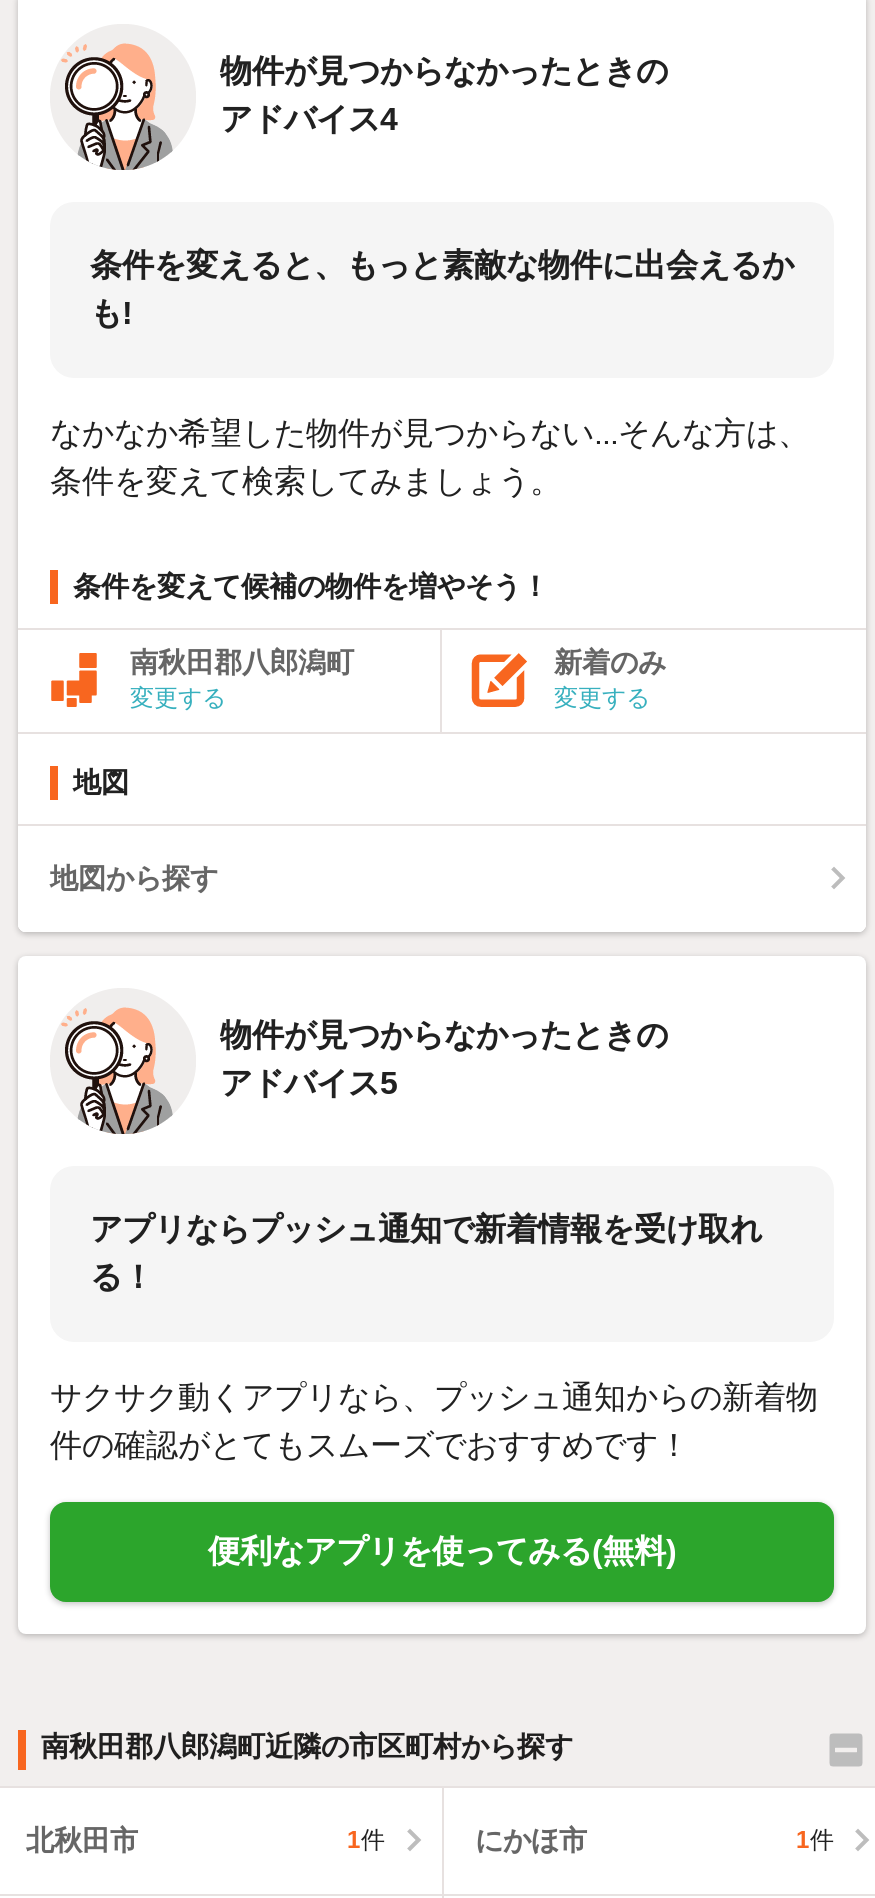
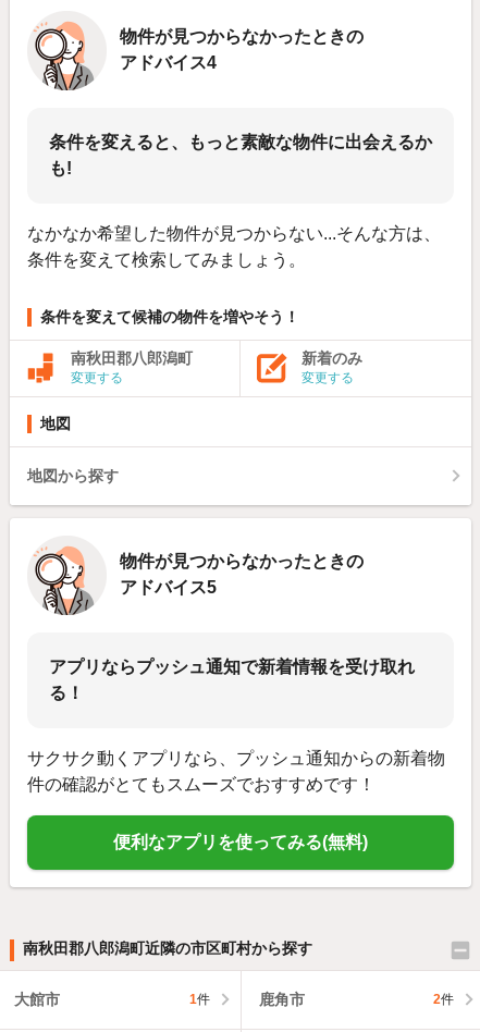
- 北秋田市
+ 大館市

- にかほ市
- 1件
+ 鹿角市
+ 2件
